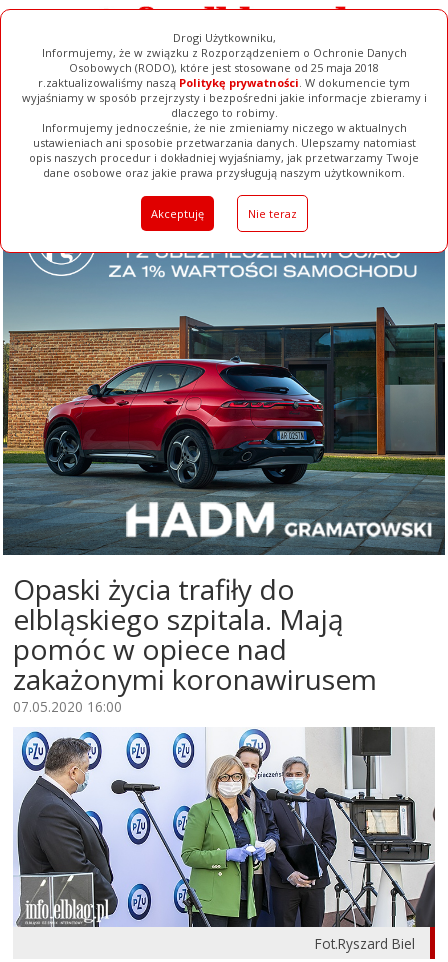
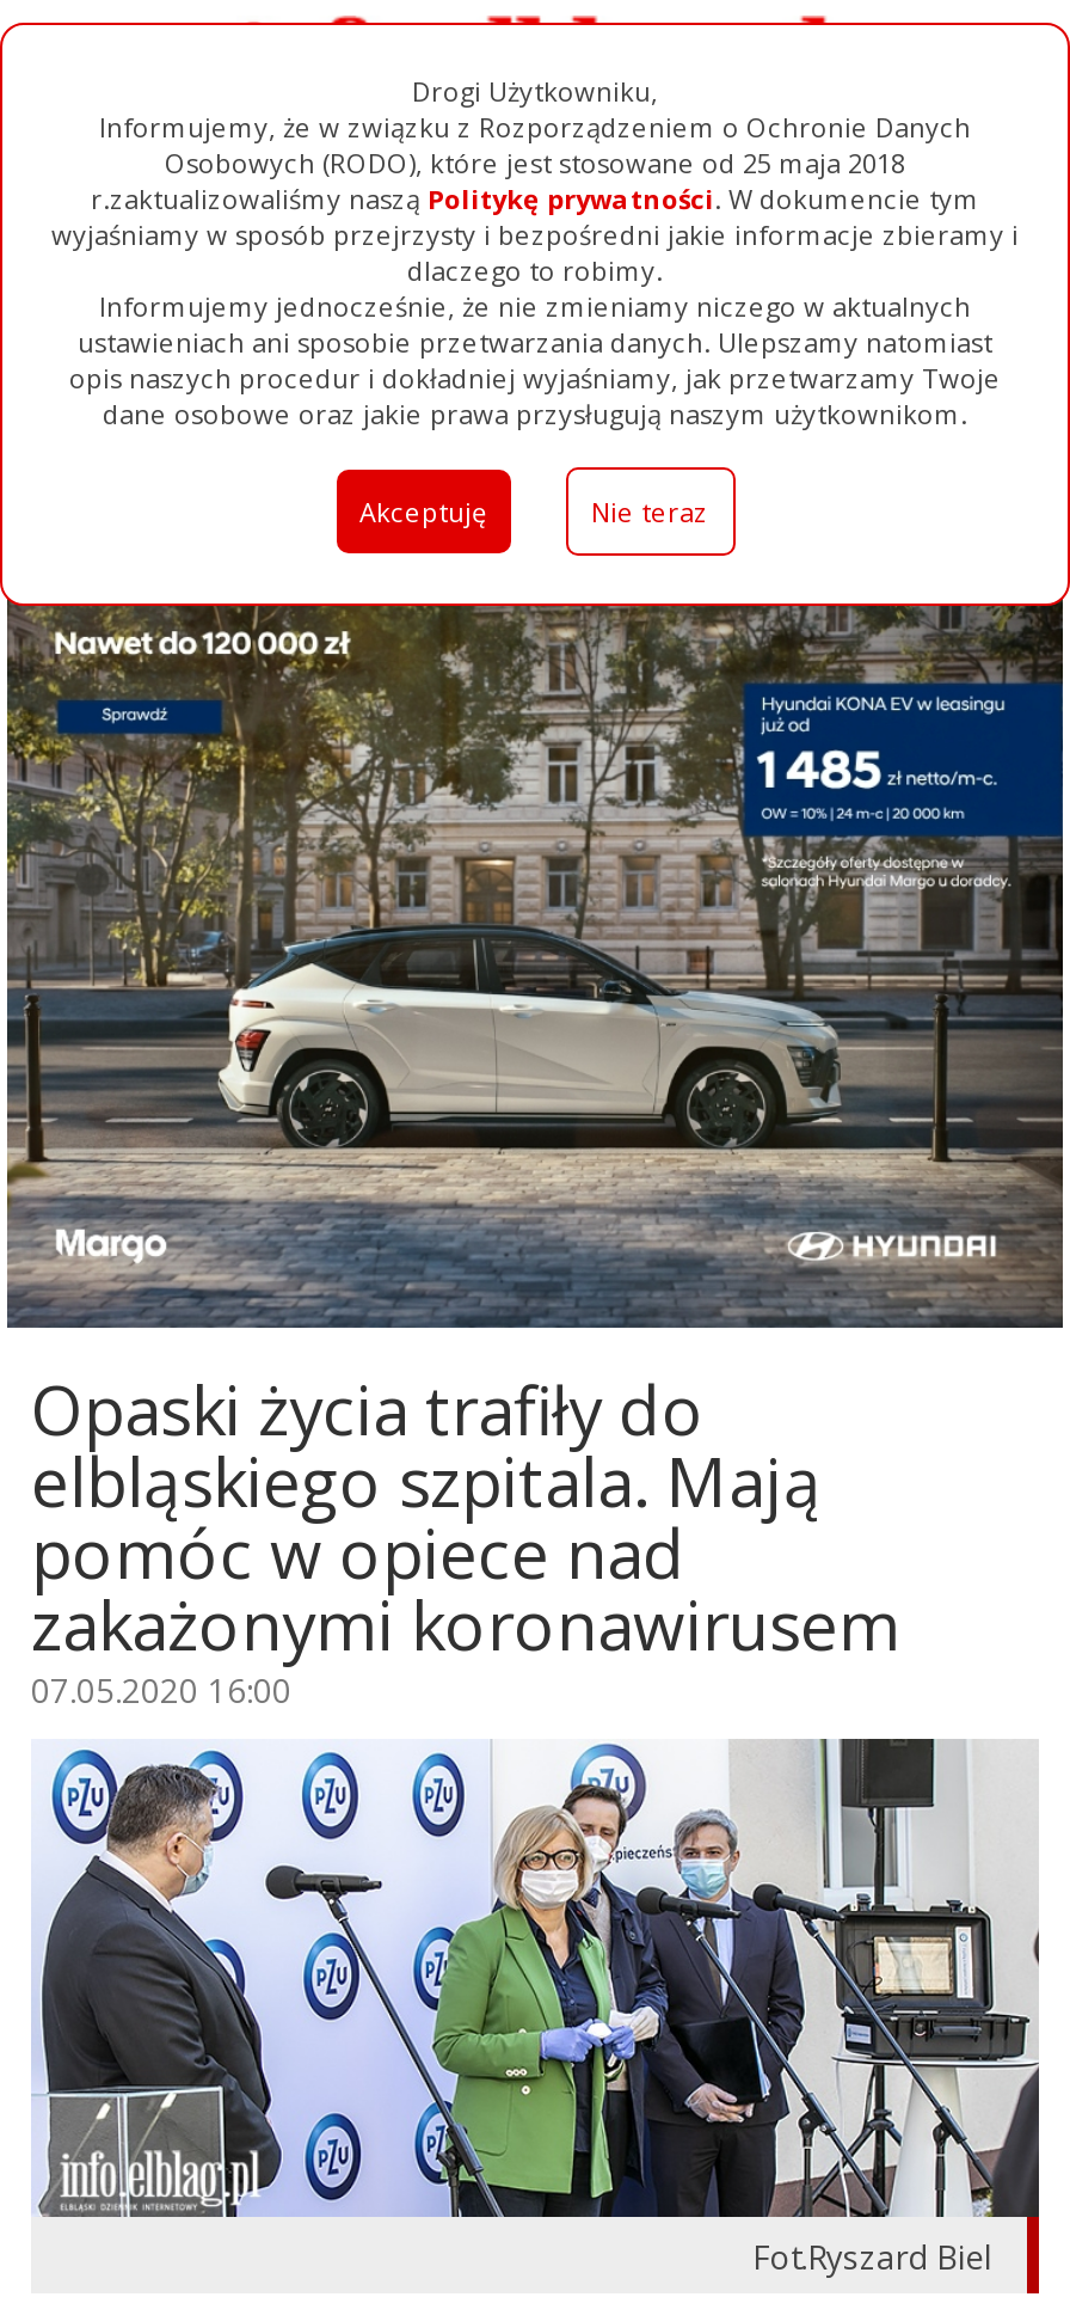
- [image]
+ [image]
